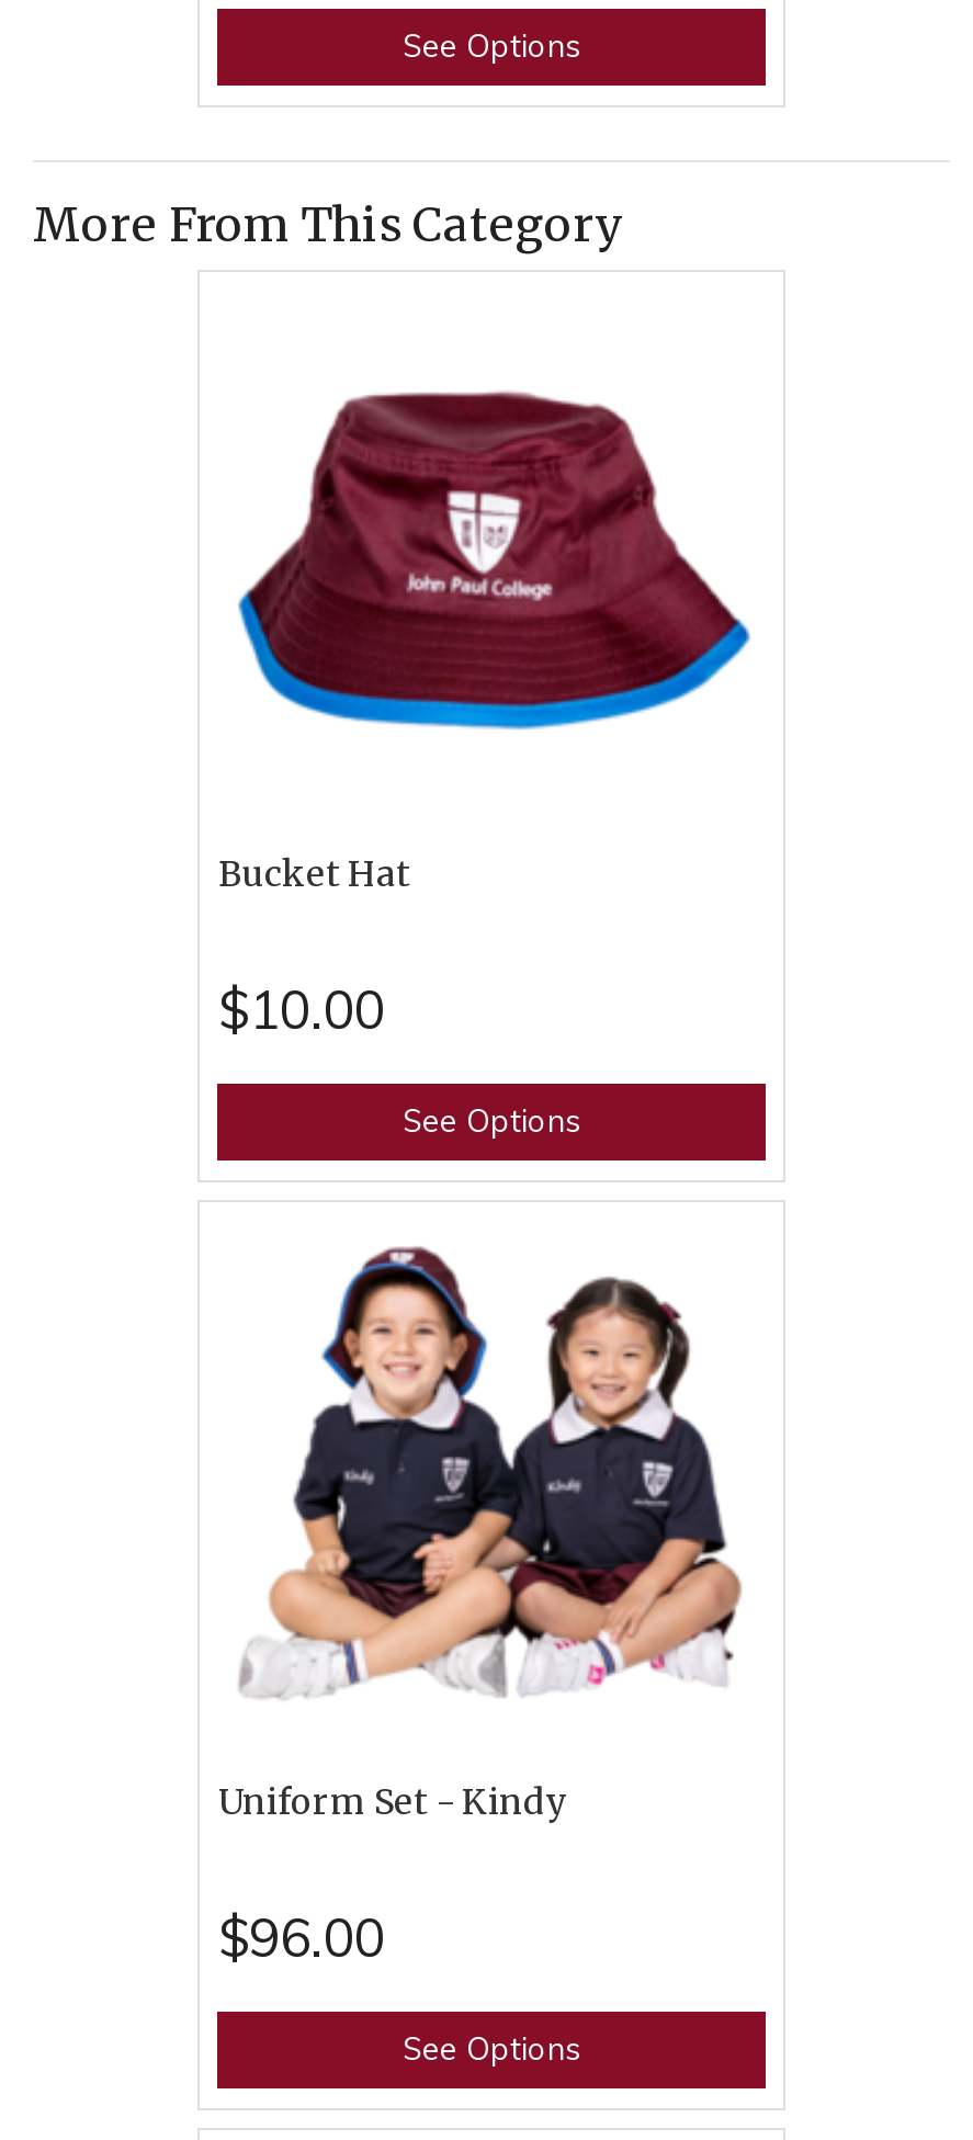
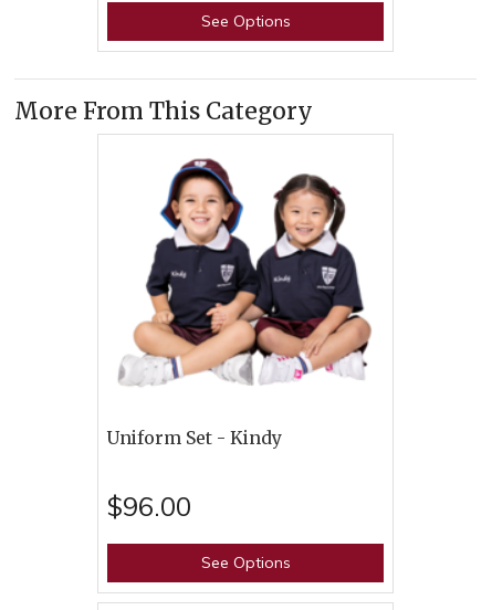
- [image]

- Bucket Hat
- $10.00
- See Options
